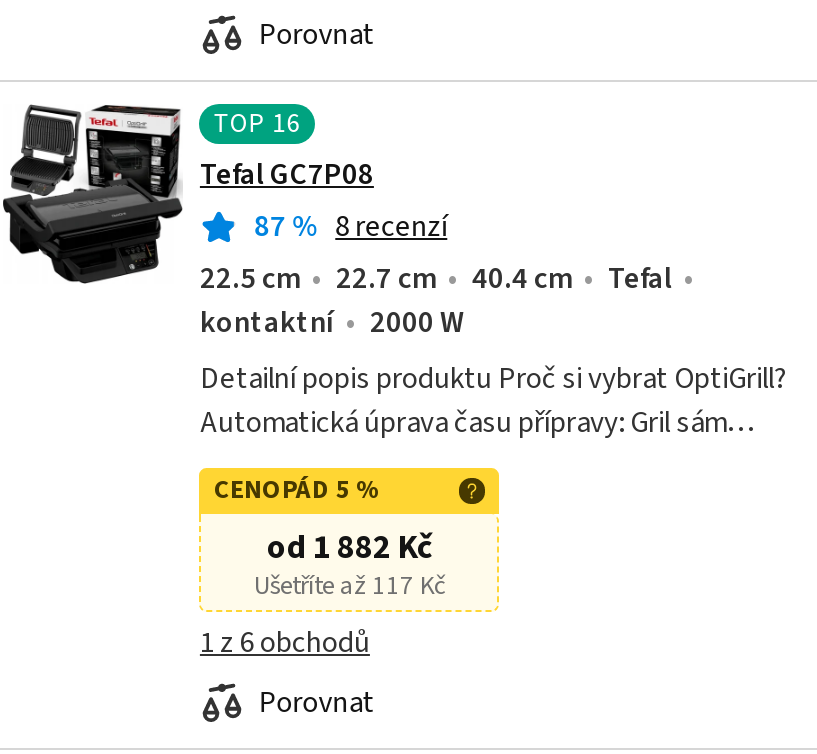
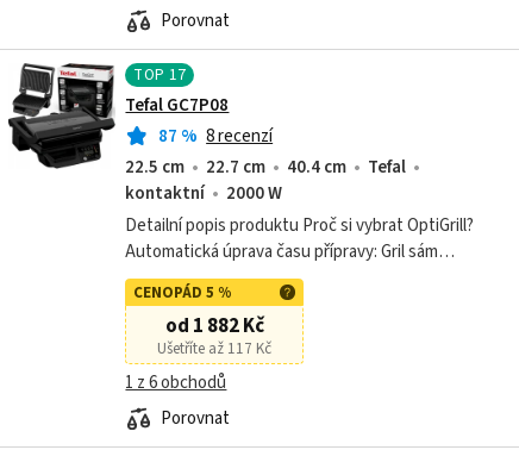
- TOP16
+ TOP17
